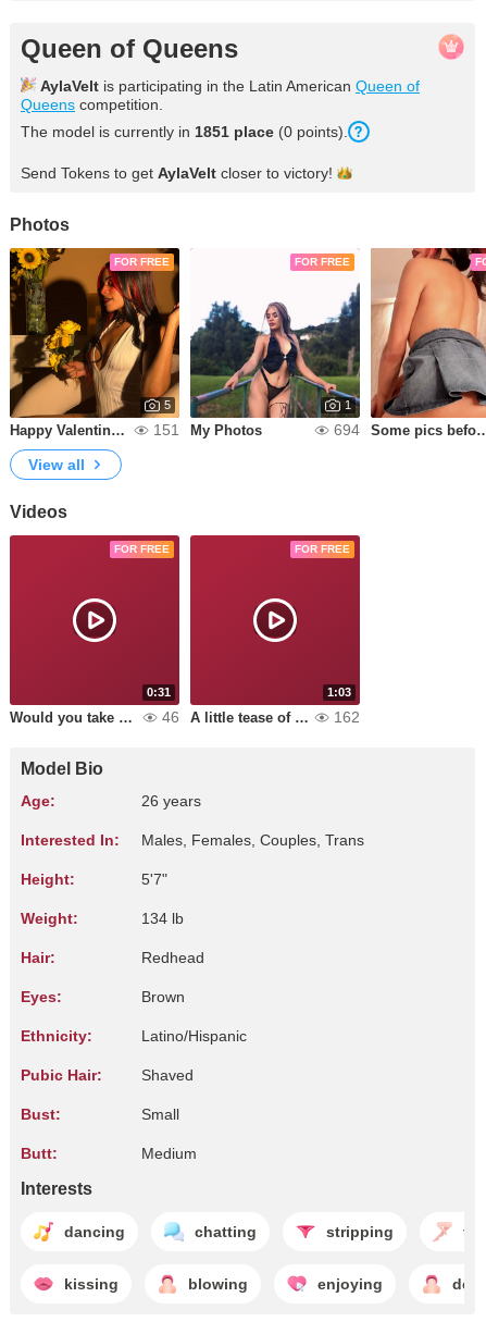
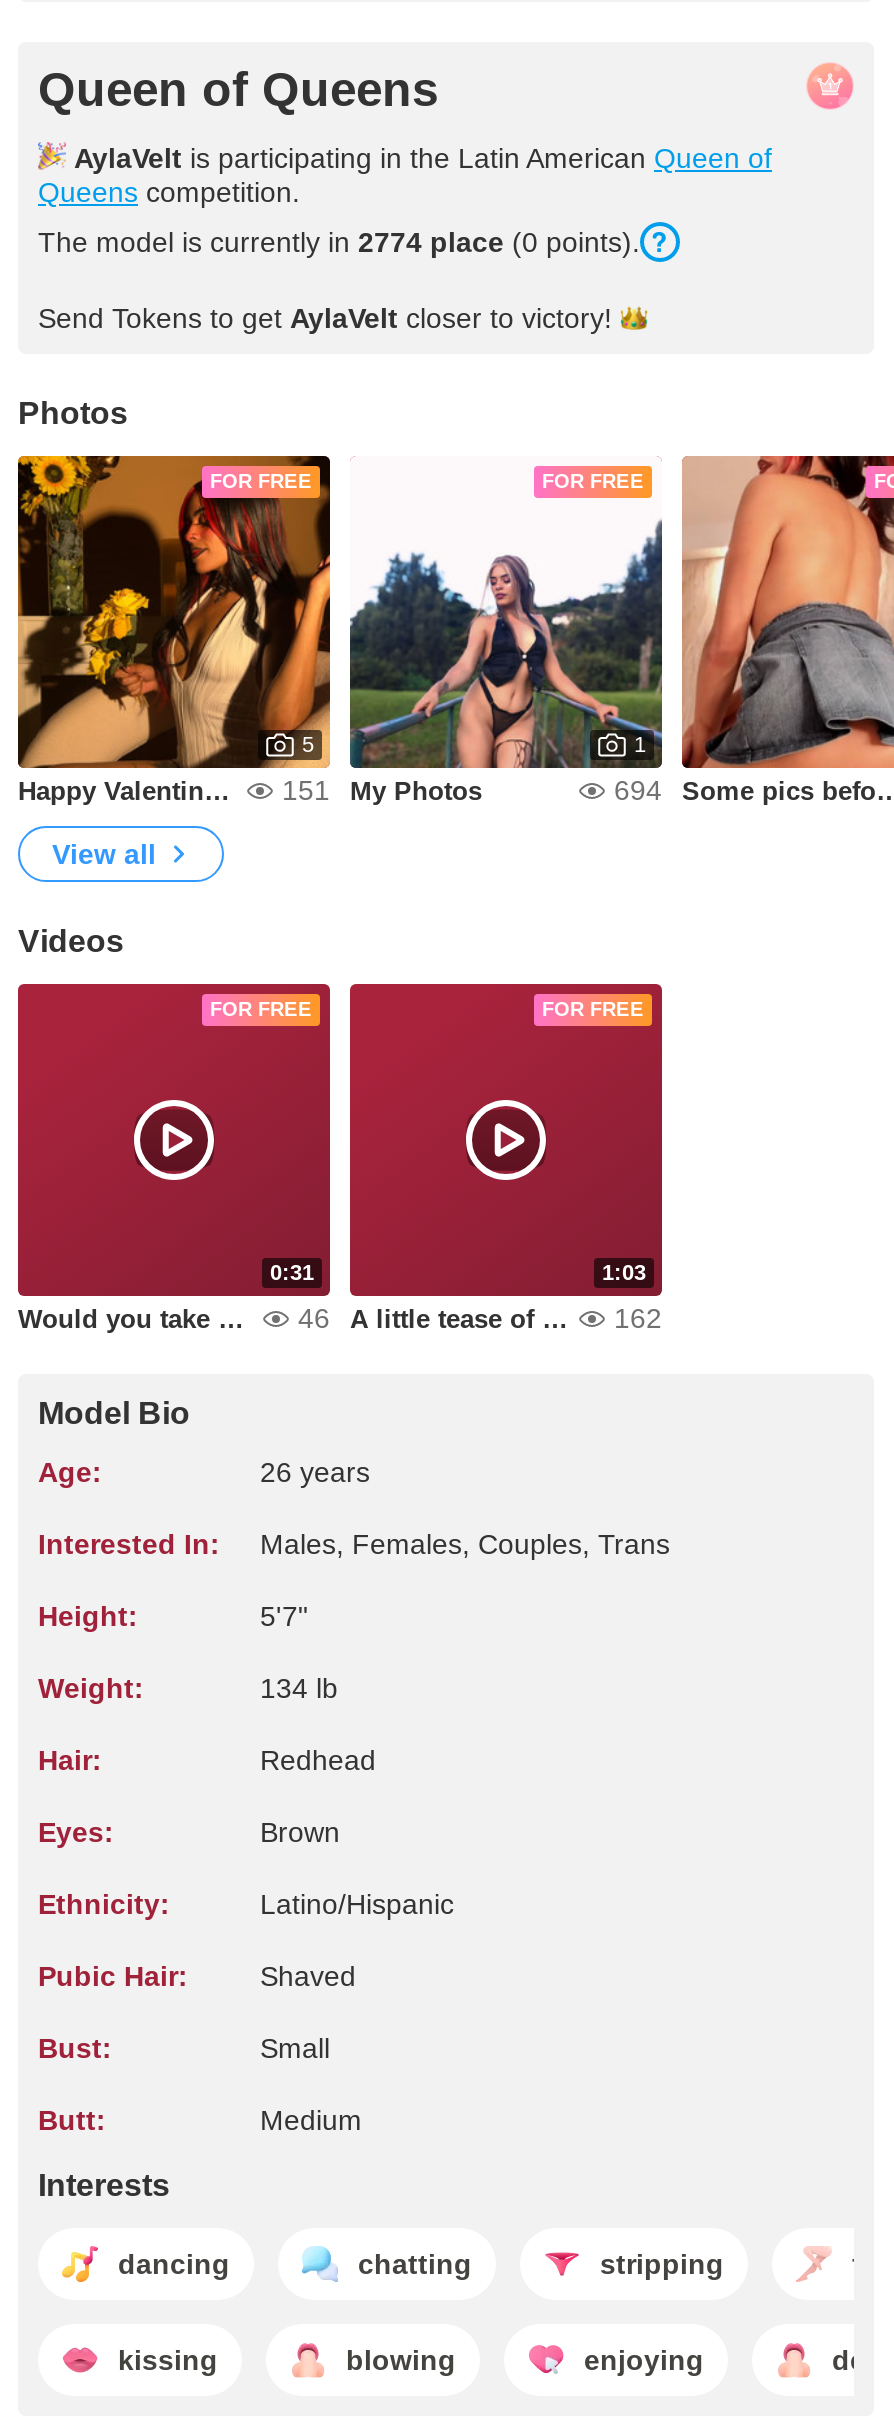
- The model is currently in 1851 place (0 points).
+ The model is currently in 2774 place (0 points).
